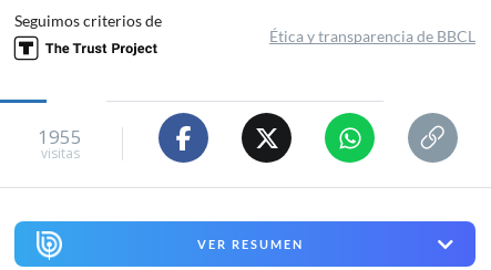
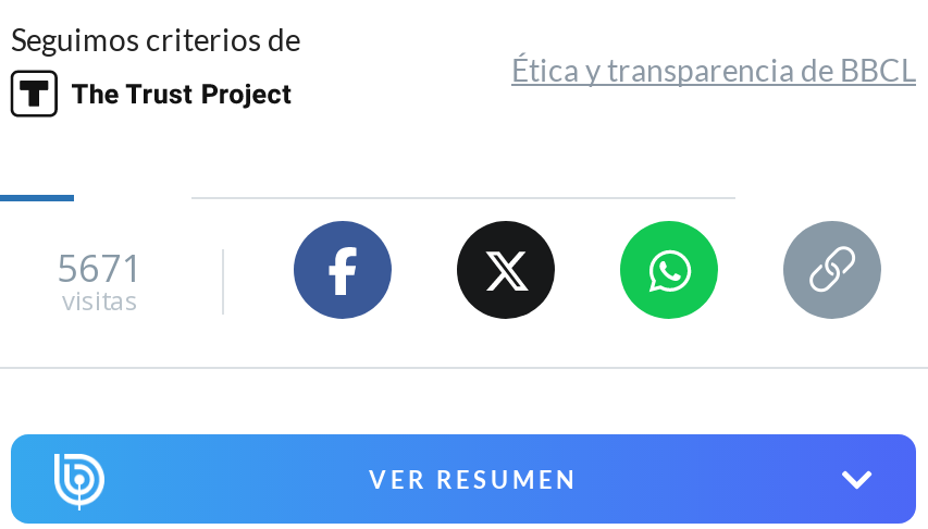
- 1955
+ 5671
